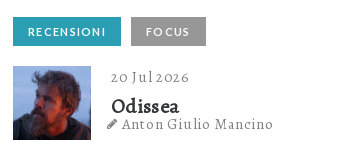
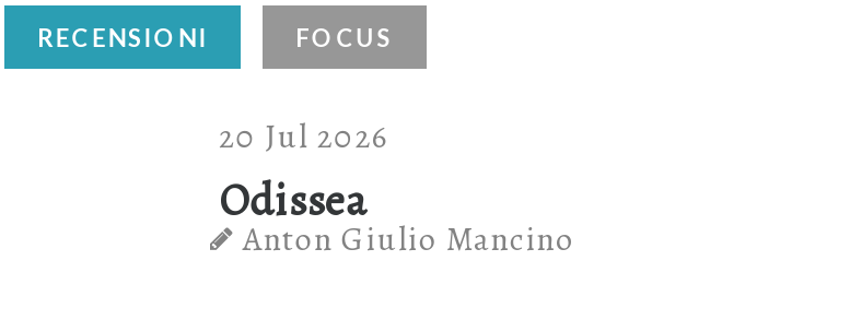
- [image]
